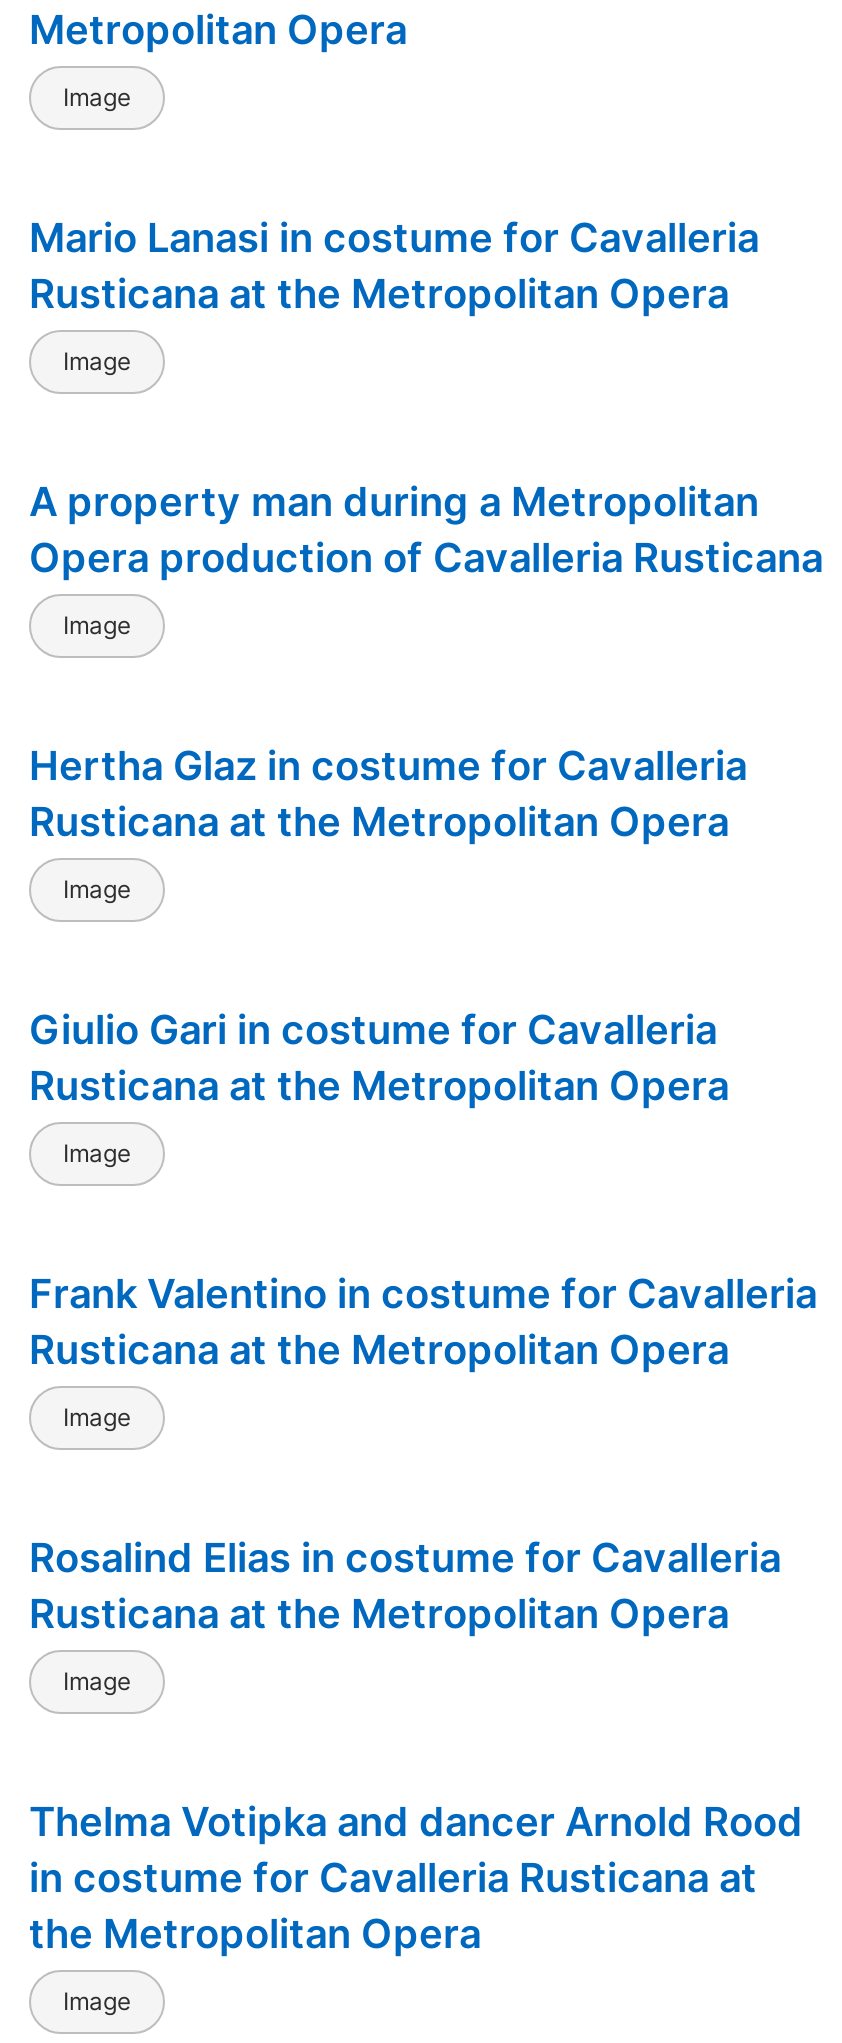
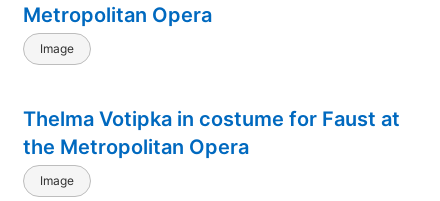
- Mario Lanasi in costume for Cavalleria
- Rusticana at the Metropolitan Opera
- Image
- A property man during a Metropolitan
- Opera production of Cavalleria Rusticana
- Image
- Hertha Glaz in costume for Cavalleria
- Rusticana at the Metropolitan Opera
- Image
- Giulio Gari in costume for Cavalleria
- Rusticana at the Metropolitan Opera
- Image
- Frank Valentino in costume for Cavalleria
- Rusticana at the Metropolitan Opera
- Image
- Rosalind Elias in costume for Cavalleria
- Rusticana at the Metropolitan Opera
- Image
- Thelma Votipka and dancer Arnold Rood
- in costume for Cavalleria Rusticana at
+ Thelma Votipka in costume for Faust at
